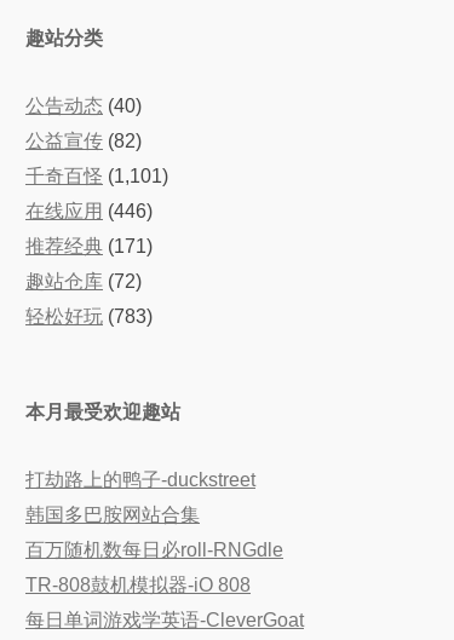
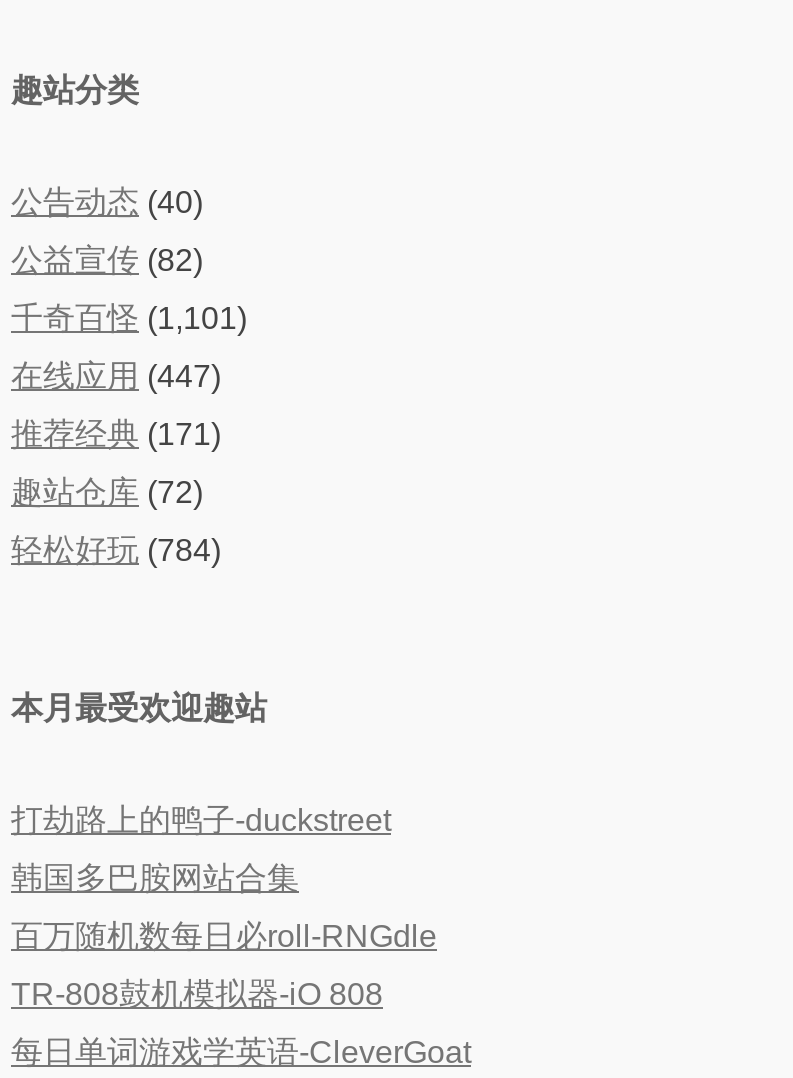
- 在线应用(446)
+ 在线应用(447)

- 轻松好玩(783)
+ 轻松好玩(784)
